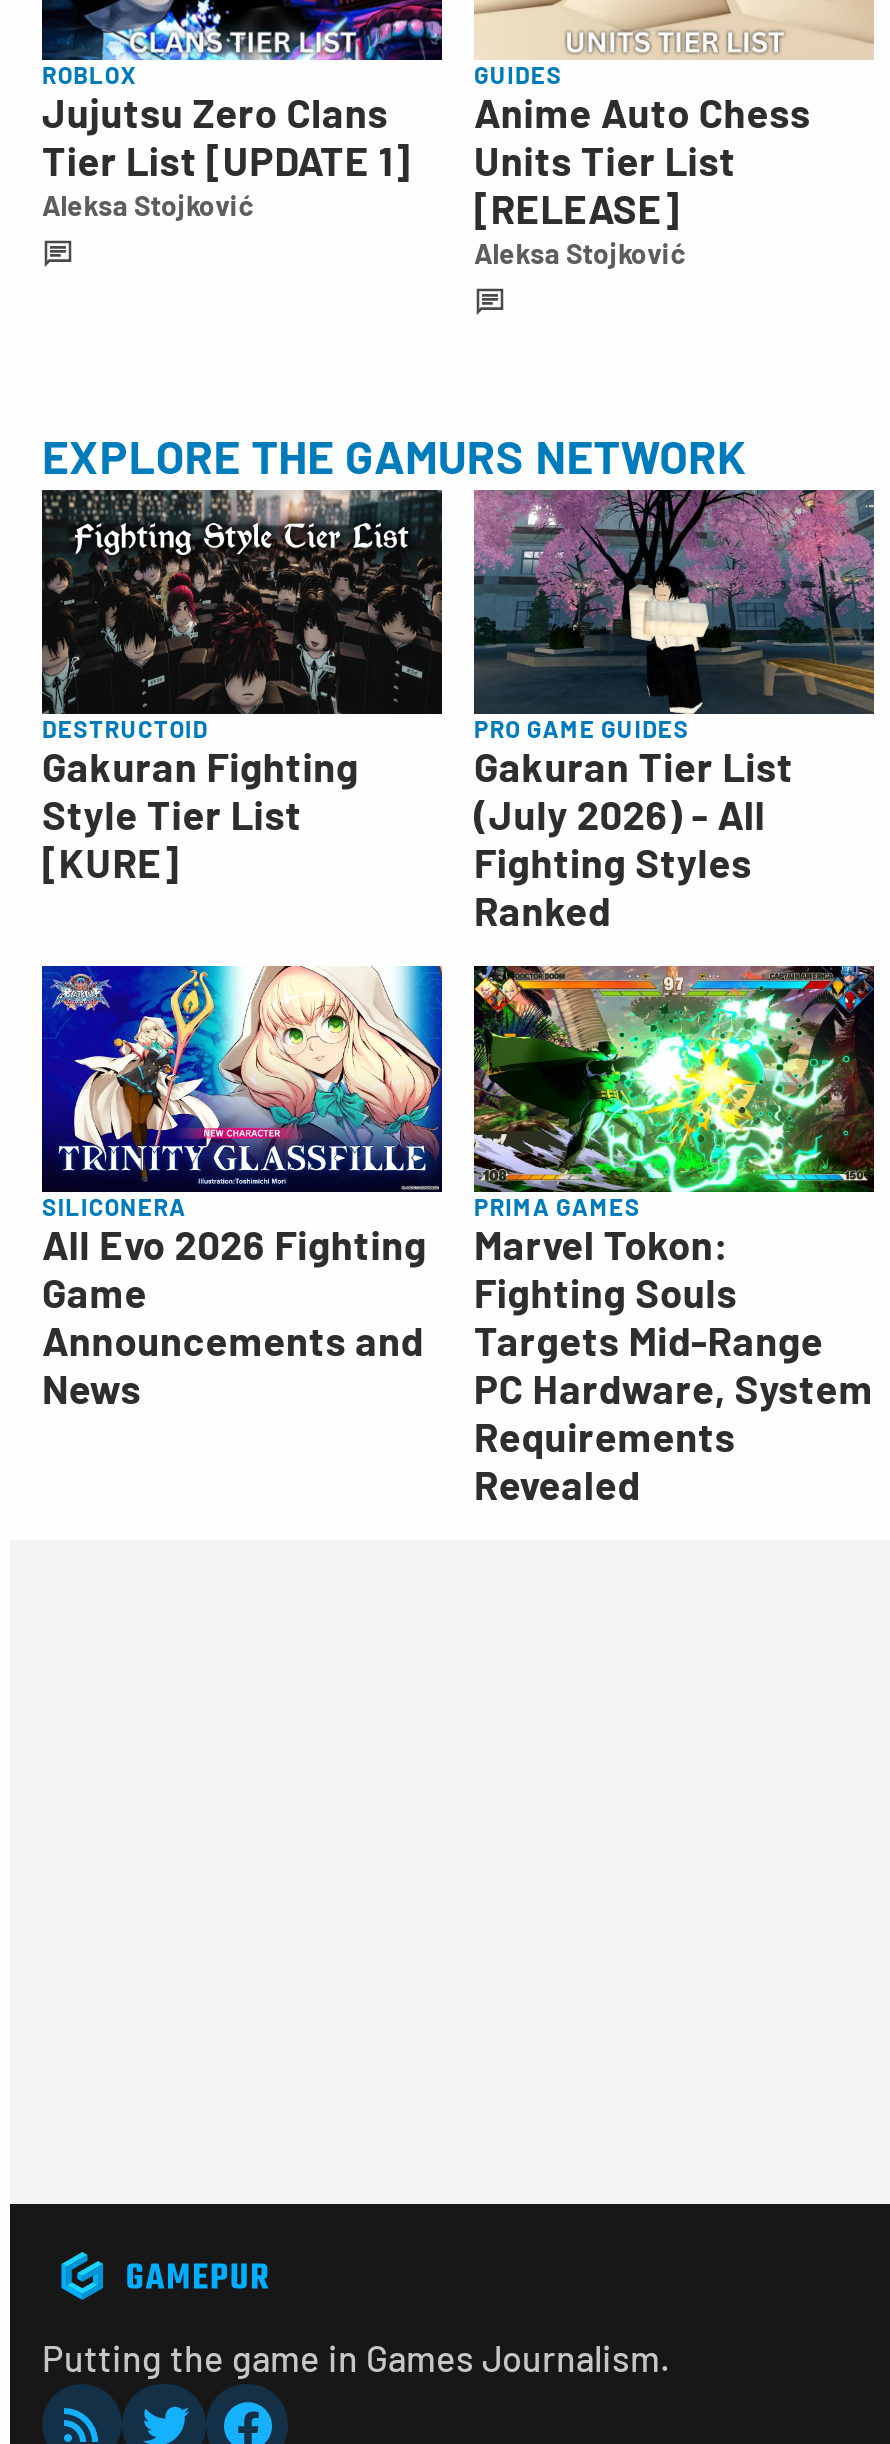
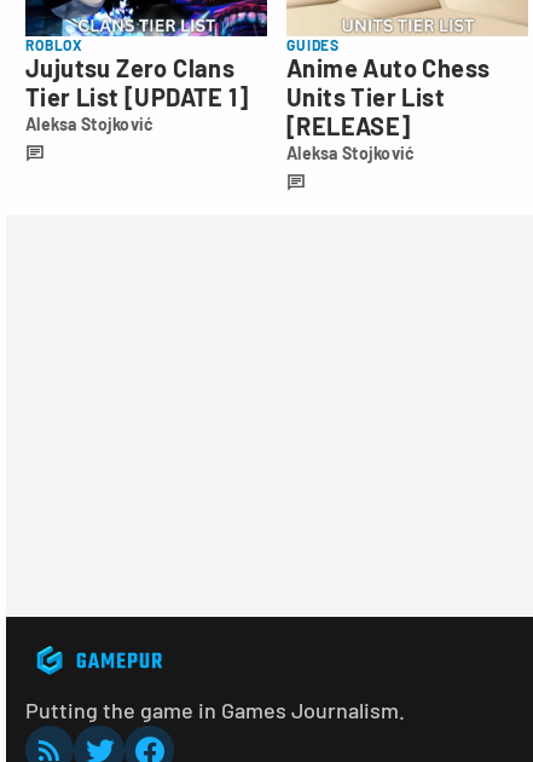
- EXPLORE THE GAMURS NETWORK

- [image]
- DESTRUCTOID
- Gakuran Fighting
- Style Tier List
- [KURE]

- [image]
- PRO GAME GUIDES
- Gakuran Tier List
- (July 2026) - All
- Fighting Styles
- Ranked

- [image]
- SILICONERA
- All Evo 2026 Fighting
- Game
- Announcements and
- News

- [image]
- PRIMA GAMES
- Marvel Tokon:
- Fighting Souls
- Targets Mid-Range
- PC Hardware, System
- Requirements
- Revealed
